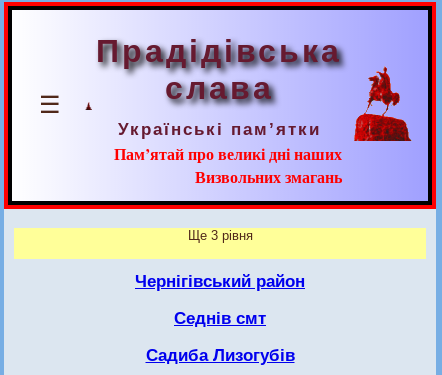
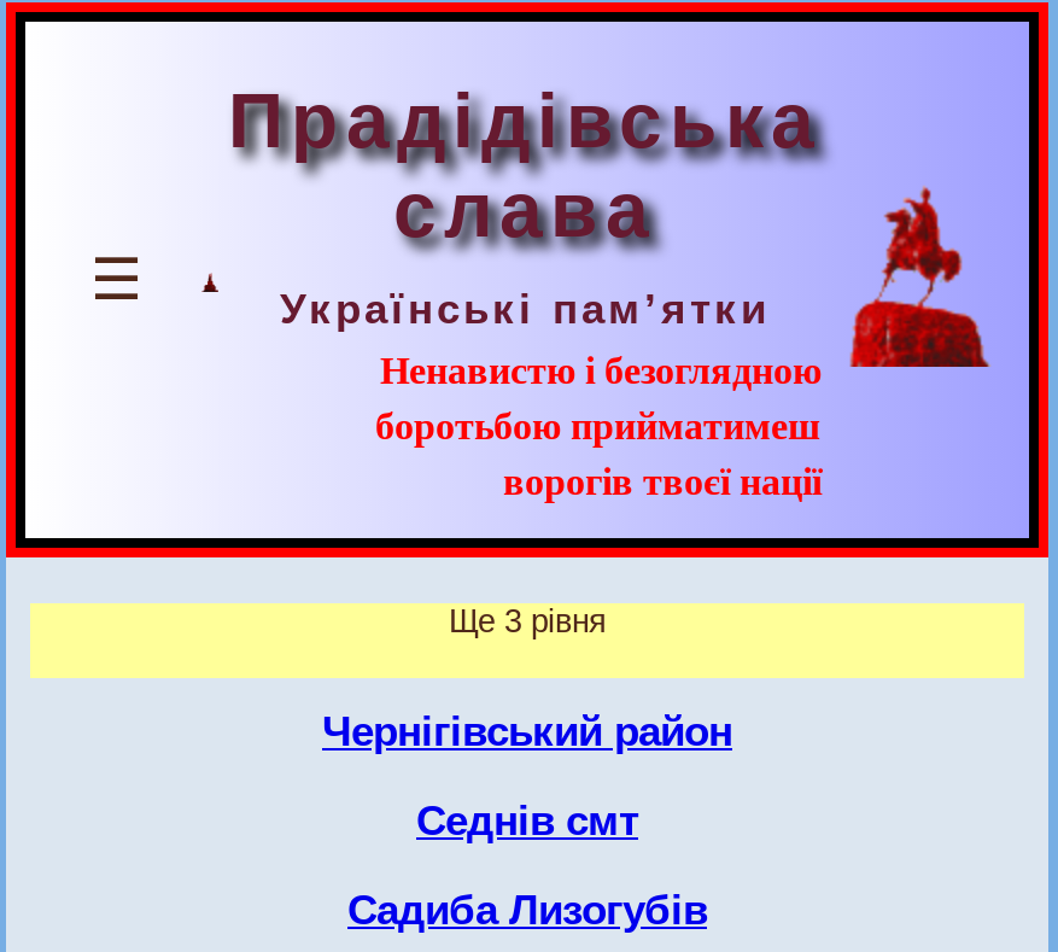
- Пам’ятай про великі дні наших
- Визвольних змагань
+ Ненавистю і безоглядною
+ боротьбою прийматимеш
+ ворогів твоєї нації
